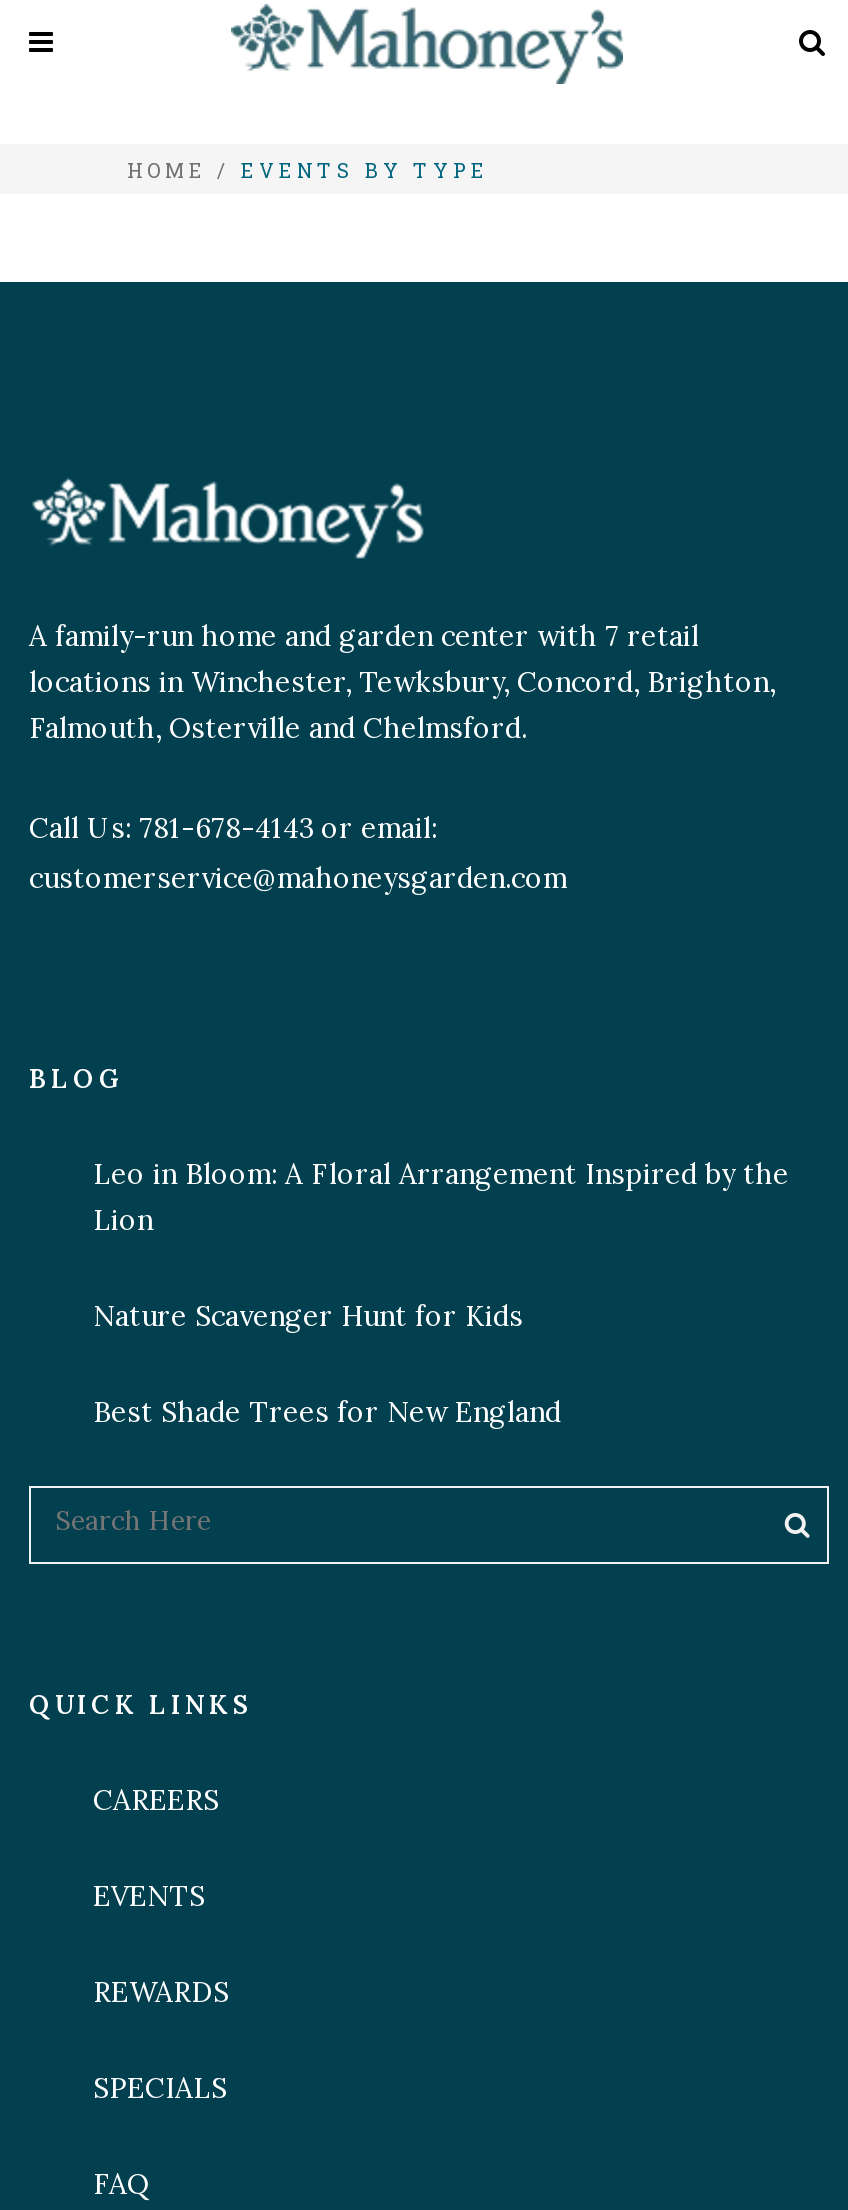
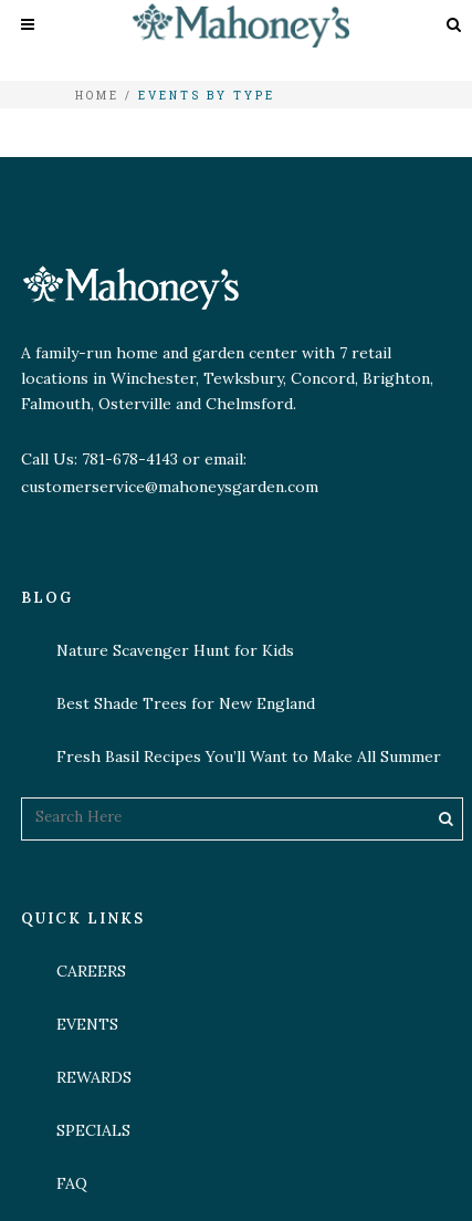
- Leo in Bloom: A Floral Arrangement Inspired by the
- Lion

moved up: Nature Scavenger Hunt for Kids | Best Shade Trees for New England

+ Fresh Basil Recipes You’ll Want to Make All Summer
